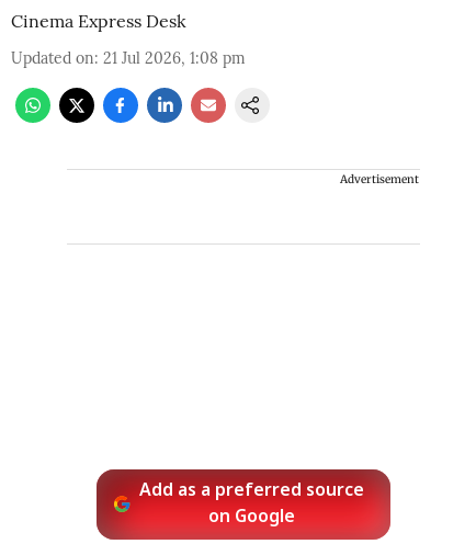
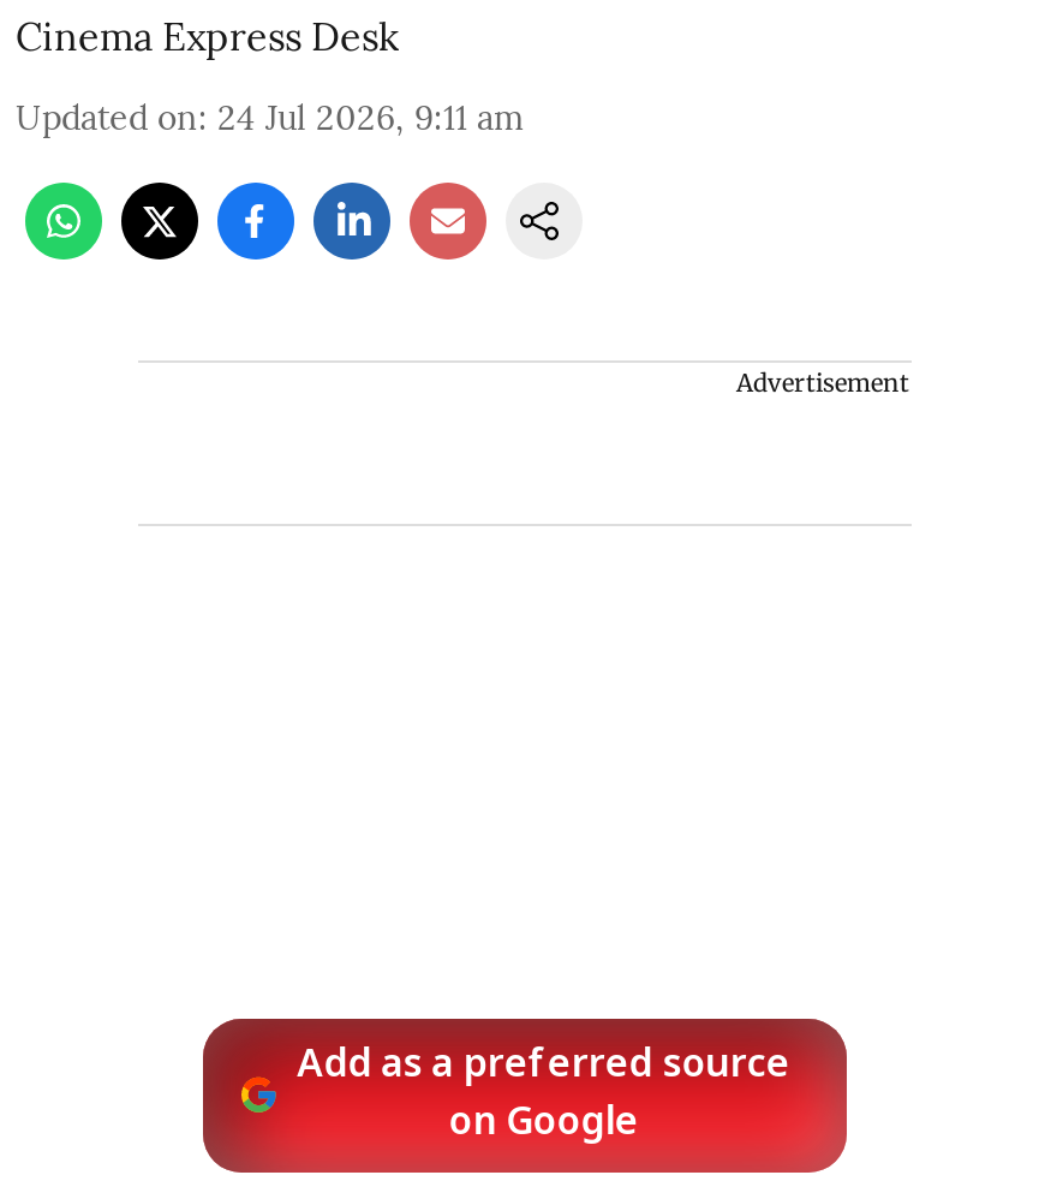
- Updated on: 21 Jul 2026, 1:08 pm
+ Updated on: 24 Jul 2026, 9:11 am
